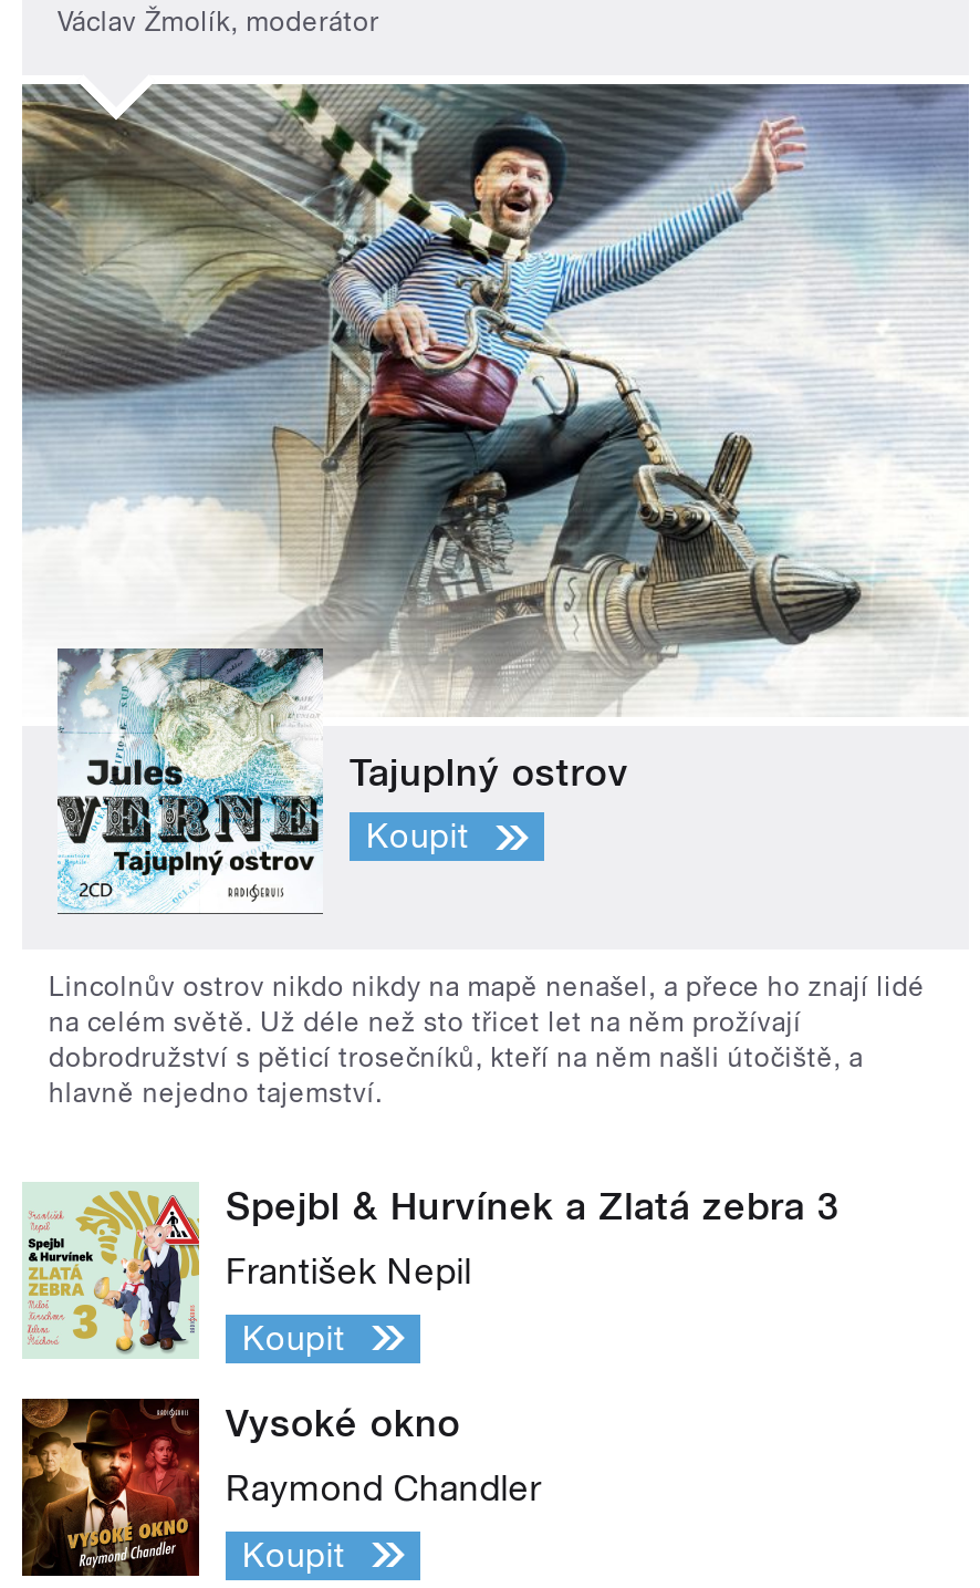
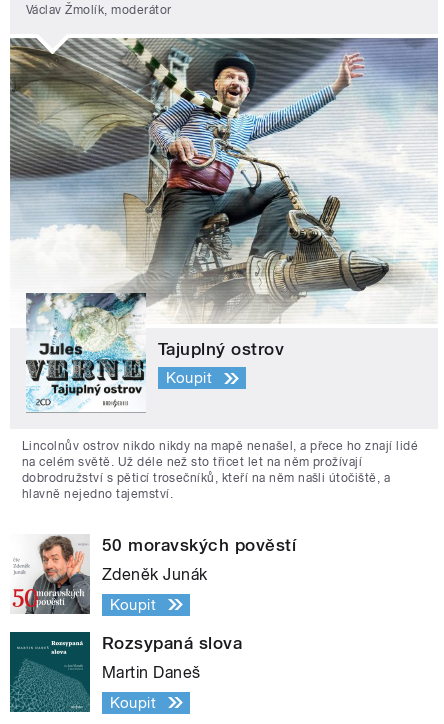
- [image]
- Spejbl & Hurvínek a Zlatá zebra 3
+ [image]
+ 50 moravských pověstí

- František Nepil
+ Zdeněk Junák

- [image]
- Vysoké okno
+ [image]
+ Rozsypaná slova

- Raymond Chandler
+ Martin Daneš
